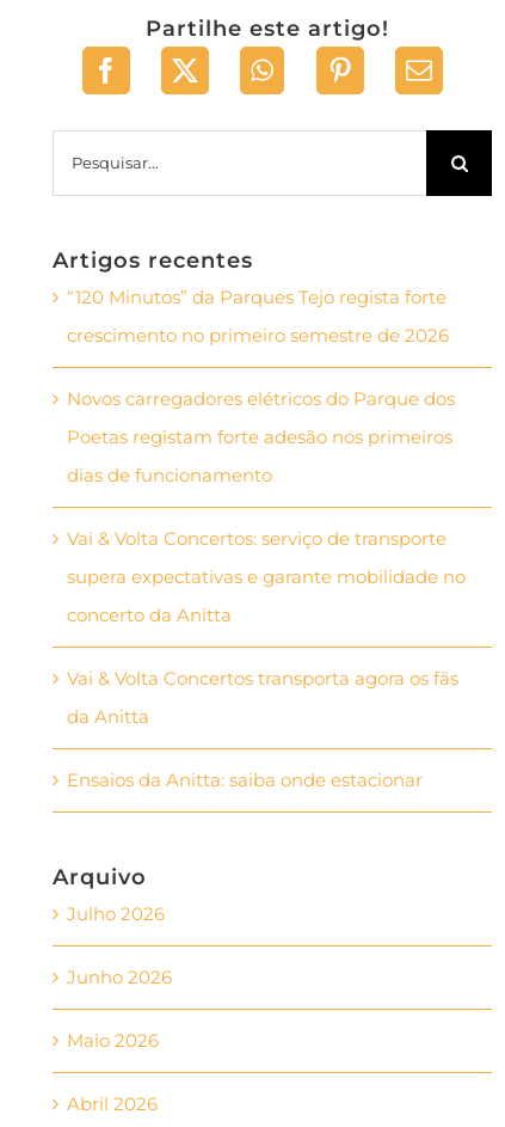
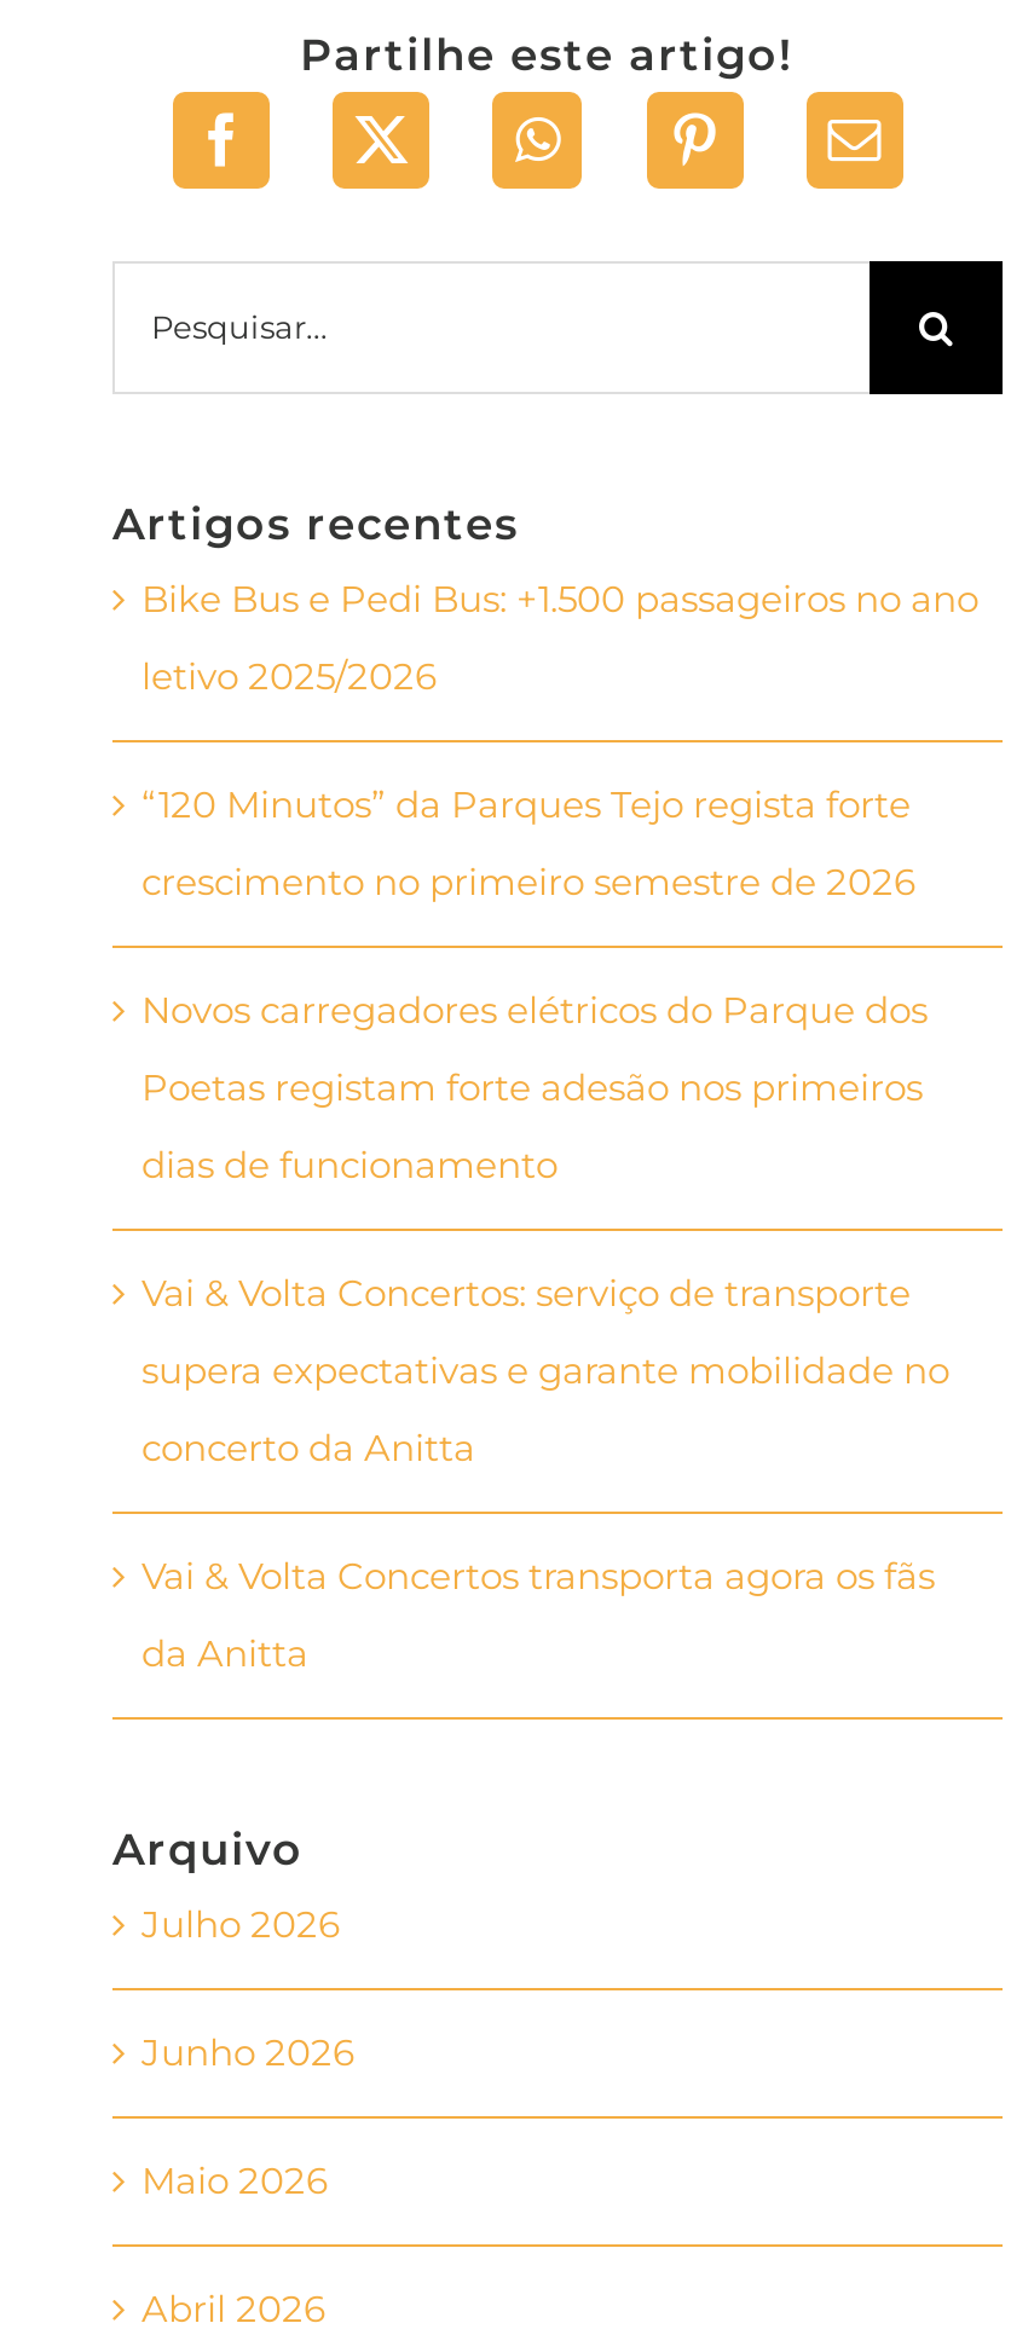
+ Bike Bus e Pedi Bus: +1.500 passageiros no ano
+ letivo 2025/2026

moved down: “120 Minutos” da Parques Tejo regista forte | crescimento no primeiro semestre de 2026 | Novos carregadores elétricos do Parque dos | ... | Vai & Volta Concertos transporta agora os fãs | da Anitta

- Ensaios da Anitta: saiba onde estacionar
